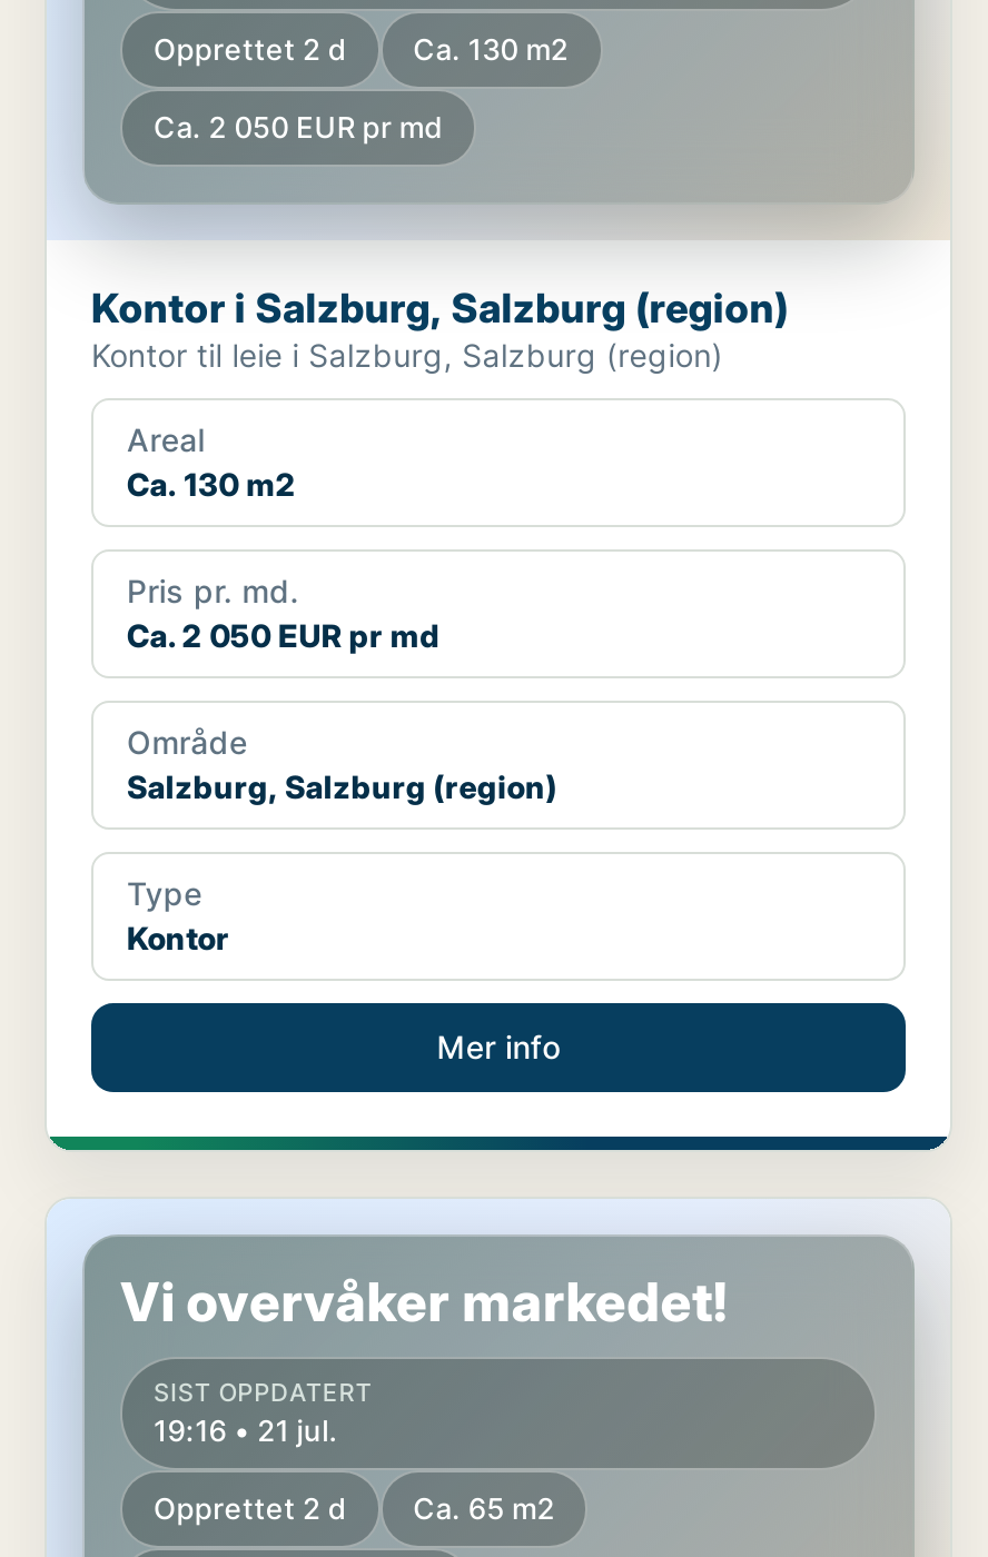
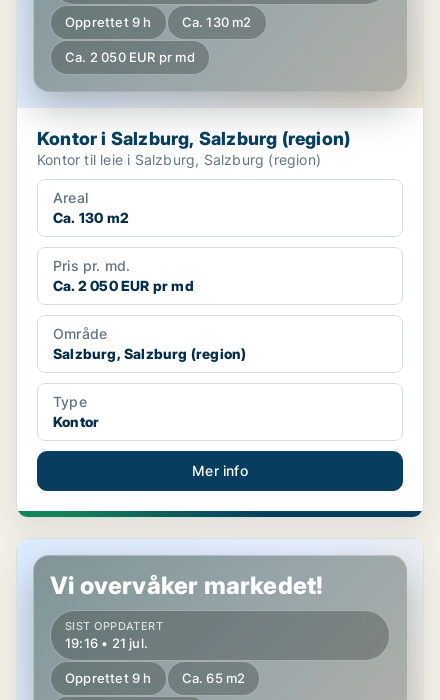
- Opprettet 2 d Ca. 130 m2
+ Opprettet 9 h Ca. 130 m2

- Opprettet 2 d Ca. 65 m2
+ Opprettet 9 h Ca. 65 m2
